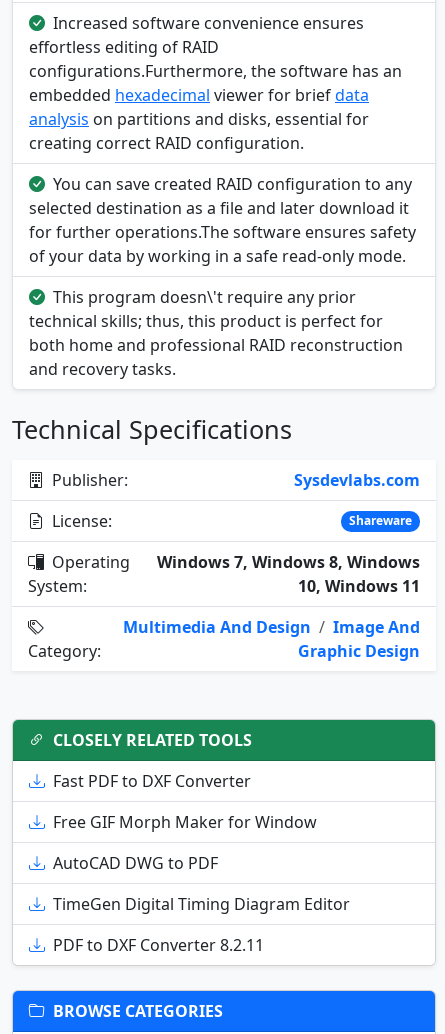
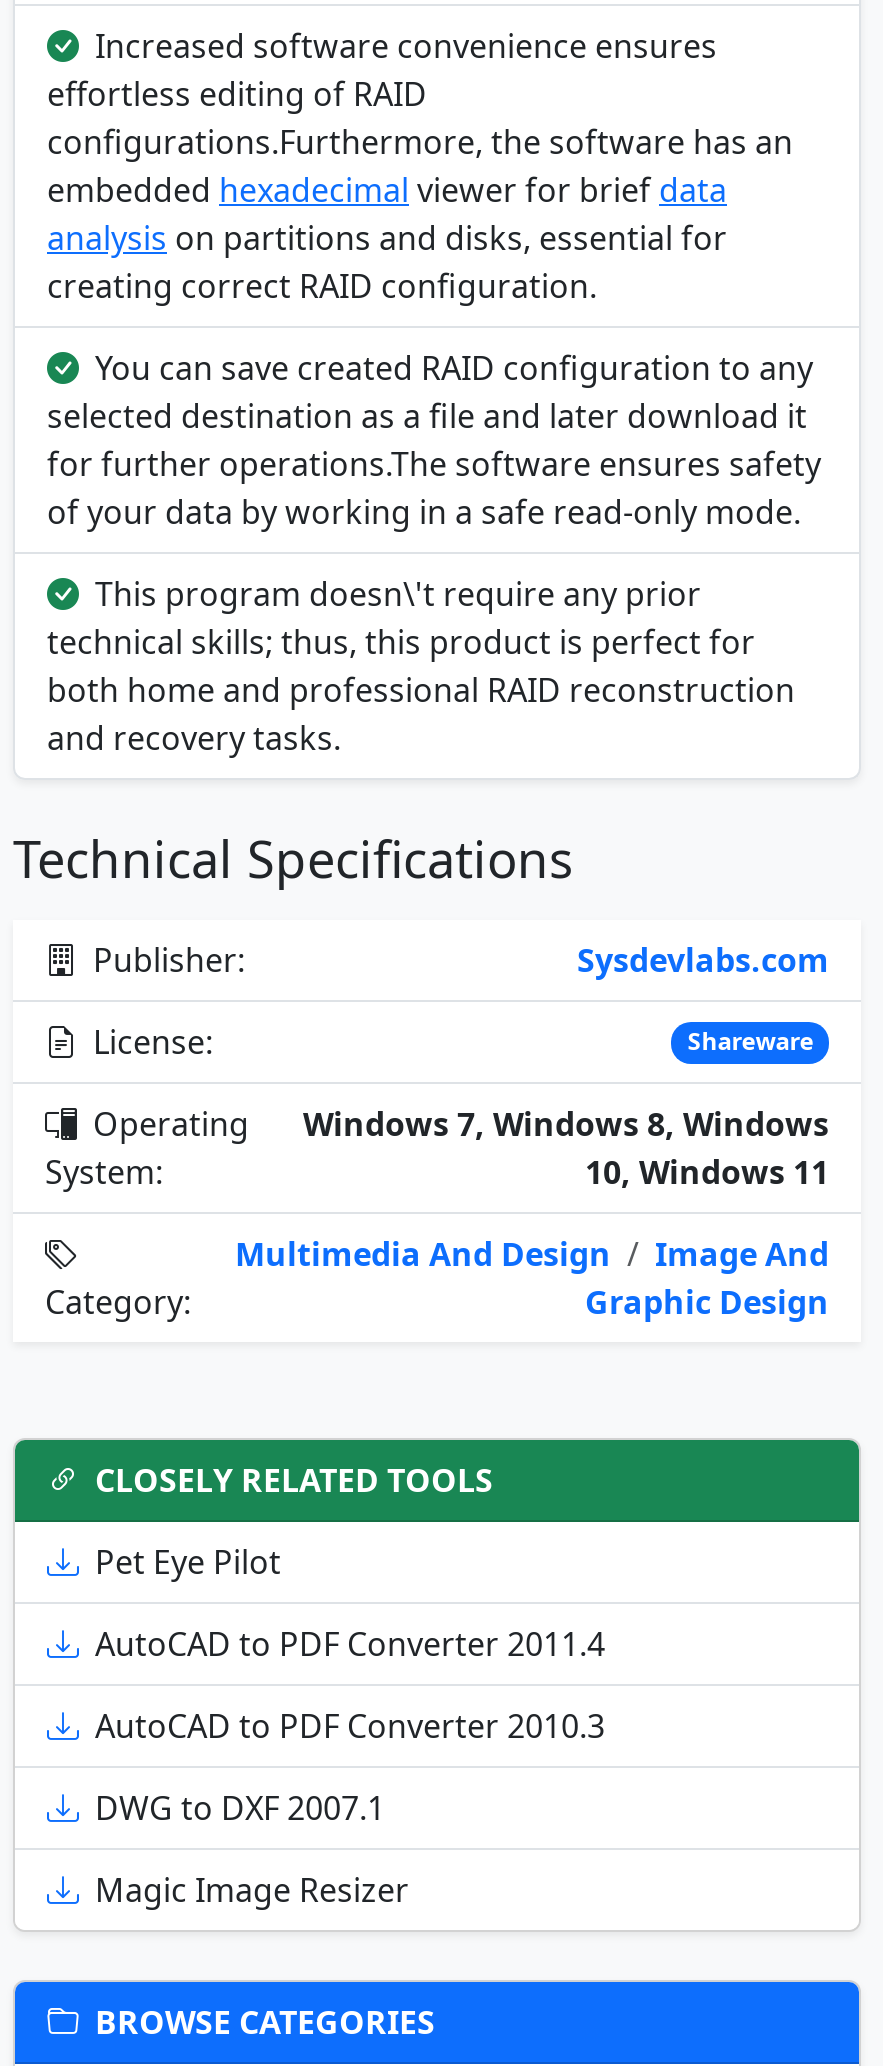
- Fast PDF to DXF Converter
+ Pet Eye Pilot

- Free GIF Morph Maker for Window
+ AutoCAD to PDF Converter 2011.4

- AutoCAD DWG to PDF
+ AutoCAD to PDF Converter 2010.3

- TimeGen Digital Timing Diagram Editor
+ DWG to DXF 2007.1

- PDF to DXF Converter 8.2.11
+ Magic Image Resizer
